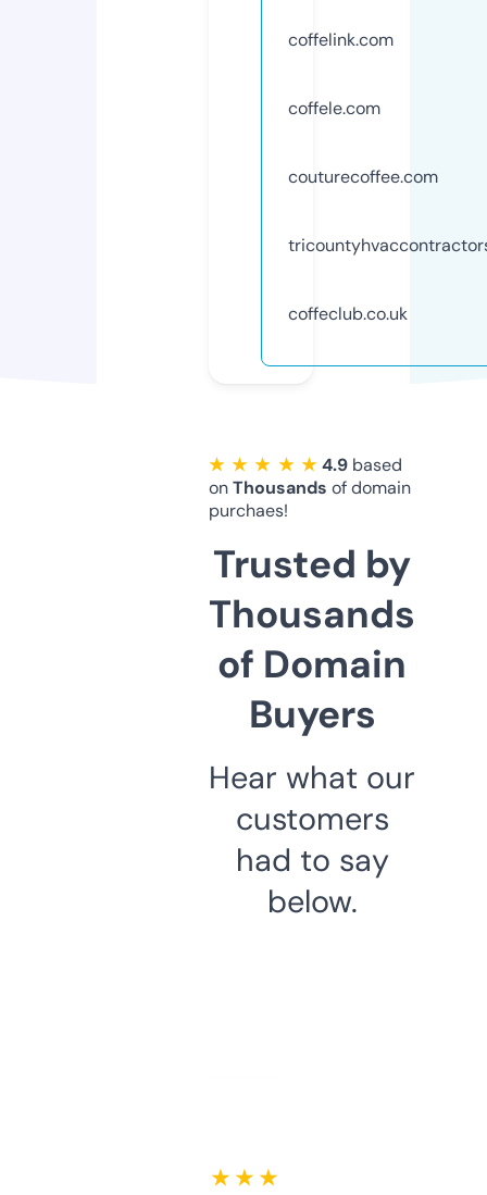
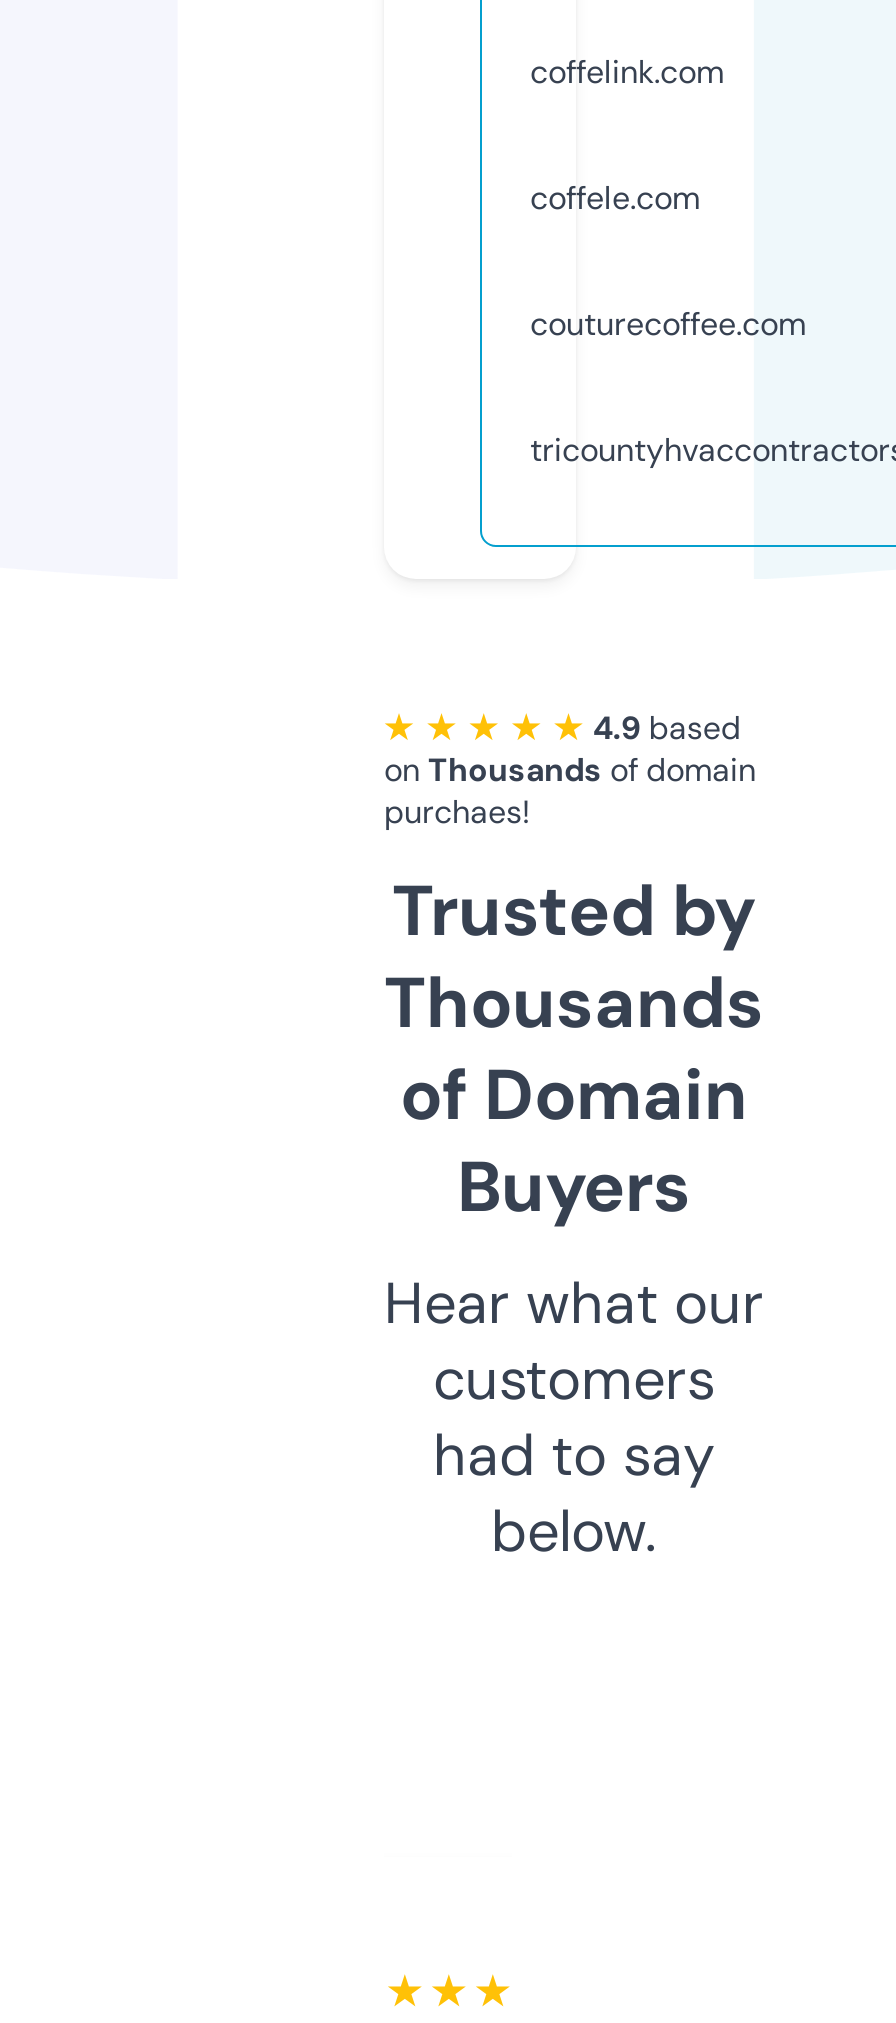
- coffeclub.co.uk
